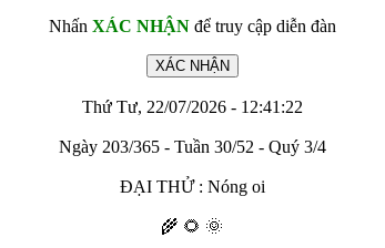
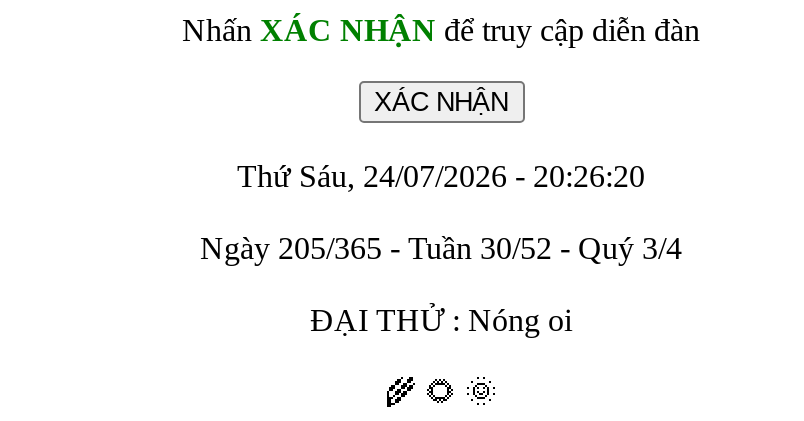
- Thứ Tư, 22/07/2026 - 12:41:22
+ Thứ Sáu, 24/07/2026 - 20:26:20

- Ngày 203/365 - Tuần 30/52 - Quý 3/4
+ Ngày 205/365 - Tuần 30/52 - Quý 3/4
